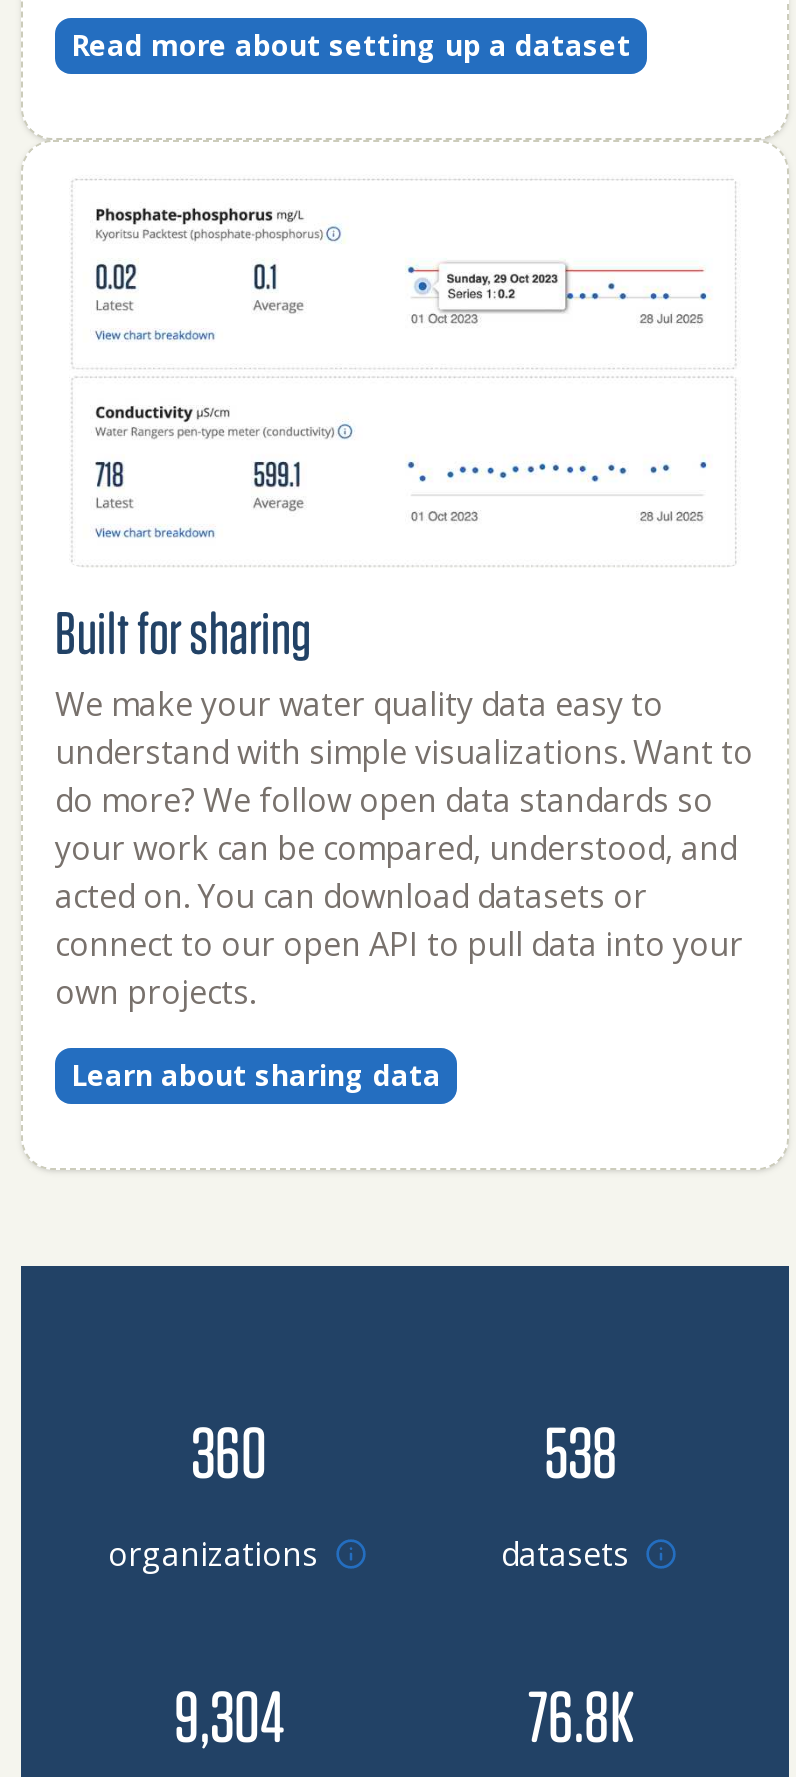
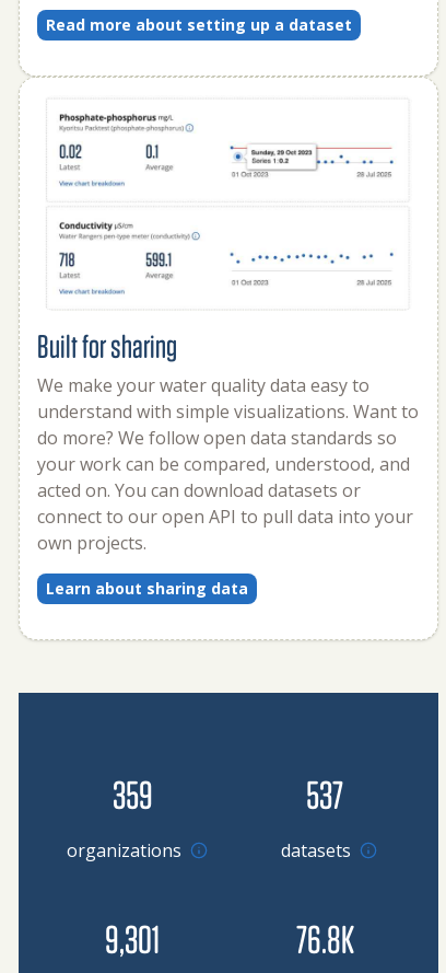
- 360
+ 359

- 538
+ 537

- 9,304
+ 9,301
